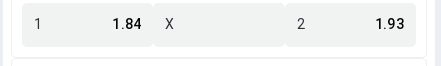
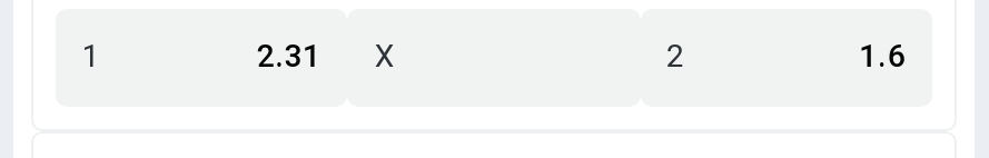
- 1.84 X
+ 2.31 X

- 1.93
+ 1.6
